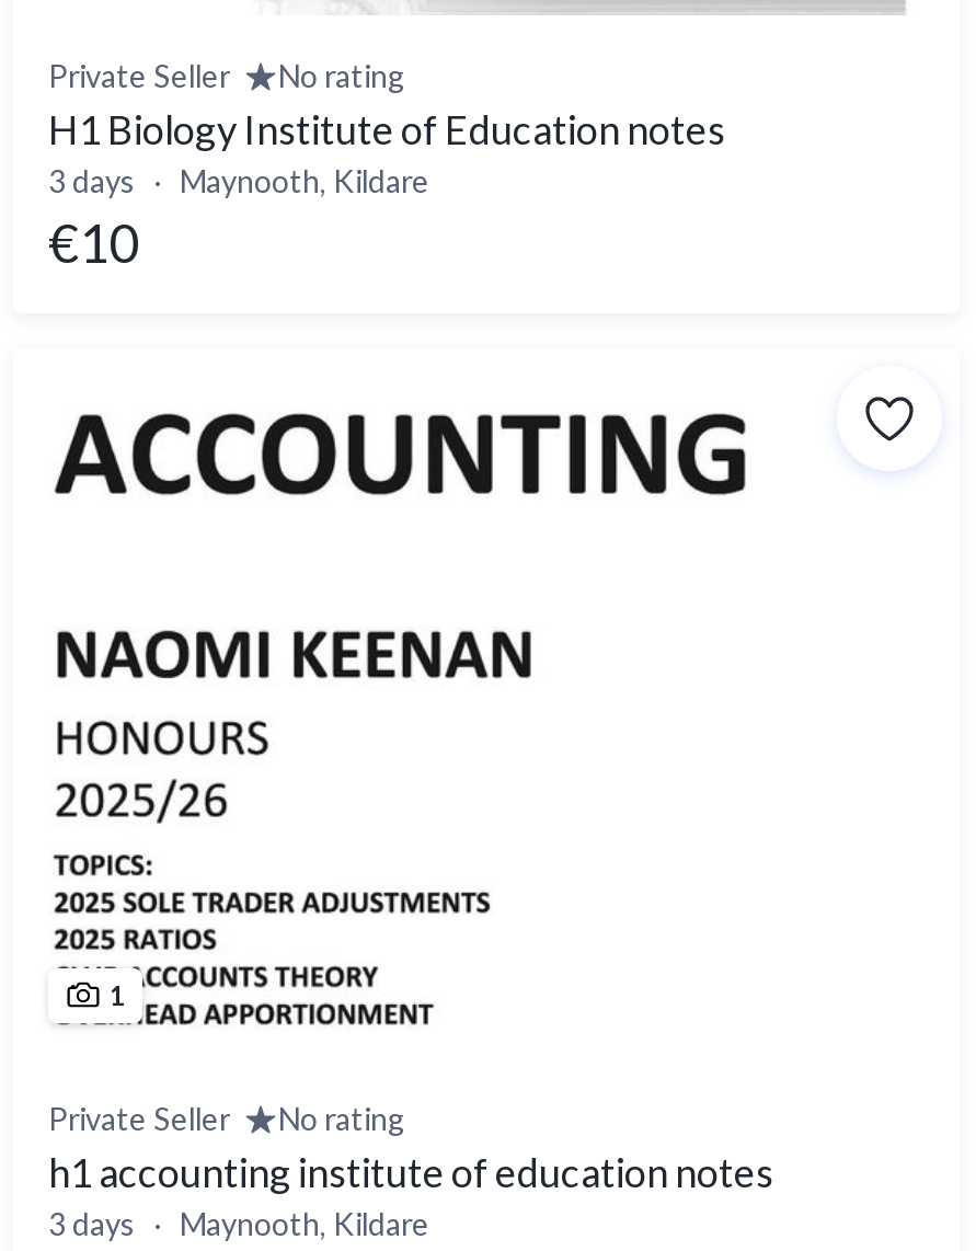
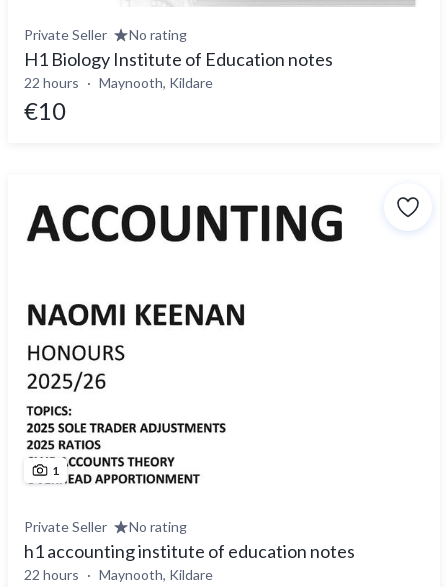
- 3 days Maynooth, Kildare
+ 22 hours Maynooth, Kildare

- 3 days Maynooth, Kildare
+ 22 hours Maynooth, Kildare
